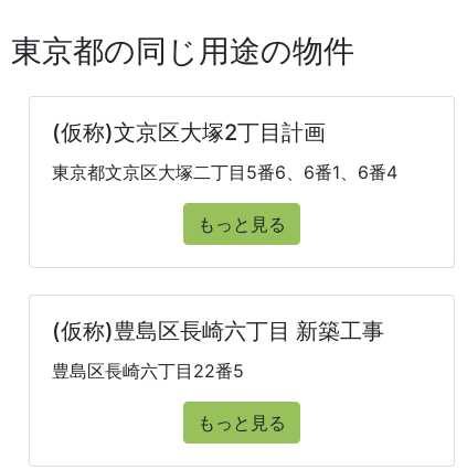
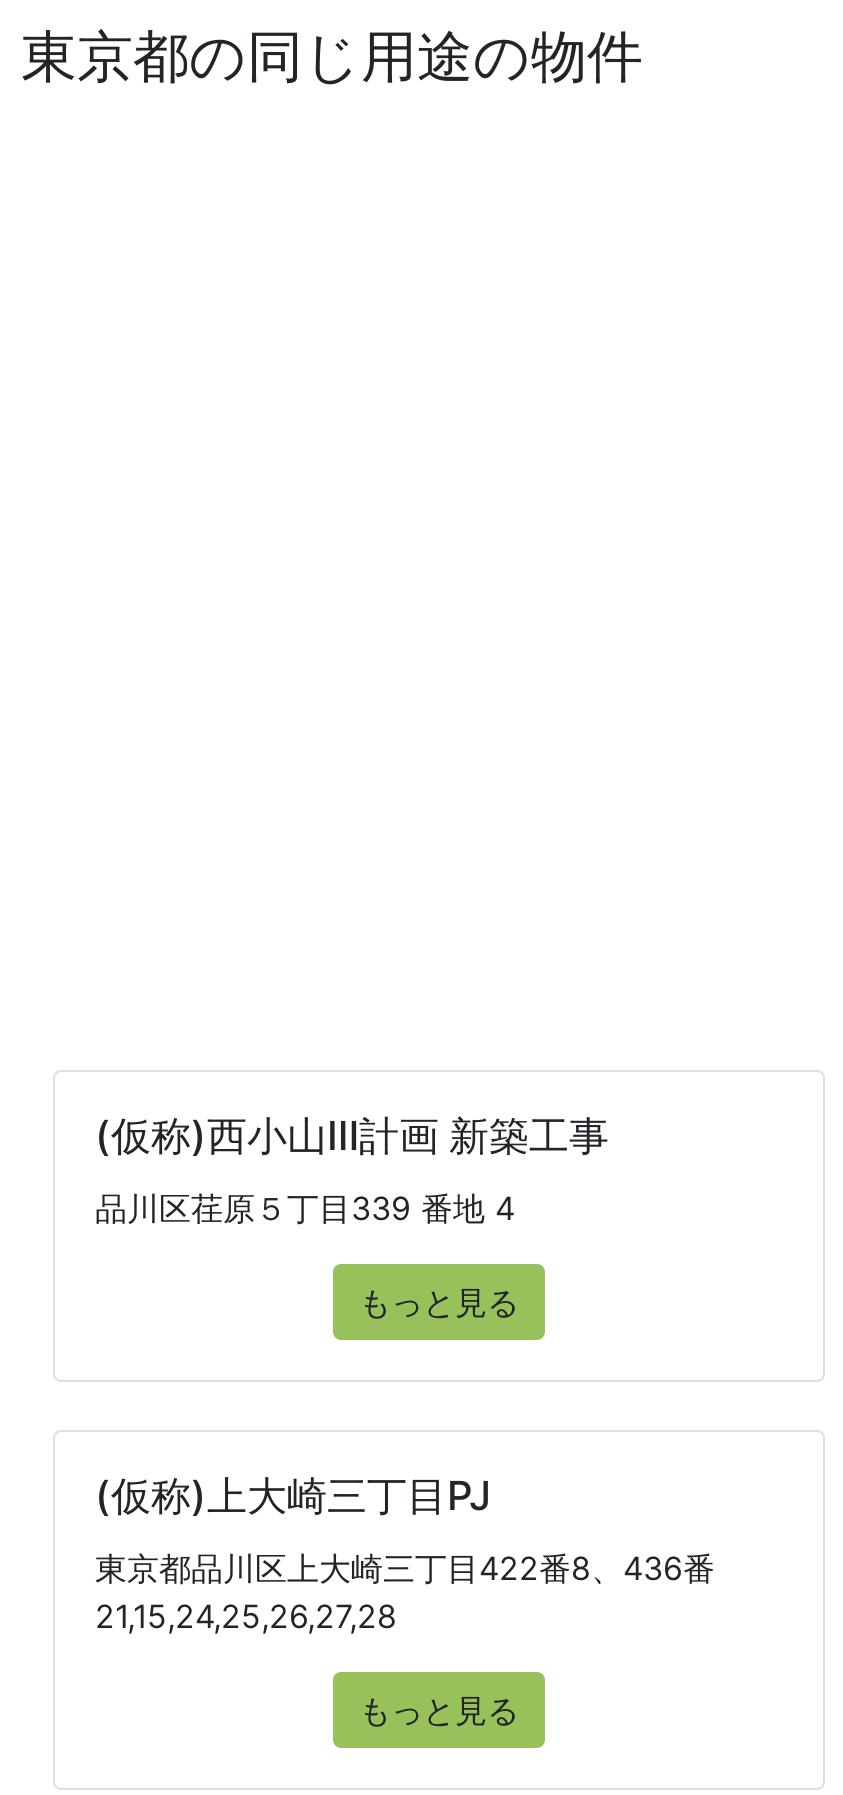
- (仮称)文京区大塚2丁目計画
+ (仮称)西小山Ⅲ計画 新築工事

- 東京都文京区大塚二丁目5番6、6番1、6番4
+ 品川区荏原５丁目339 番地 4

- (仮称)豊島区長崎六丁目 新築工事
+ (仮称)上大崎三丁目PJ

- 豊島区長崎六丁目22番5
+ 東京都品川区上大崎三丁目422番8、436番
+ 21,15,24,25,26,27,28
